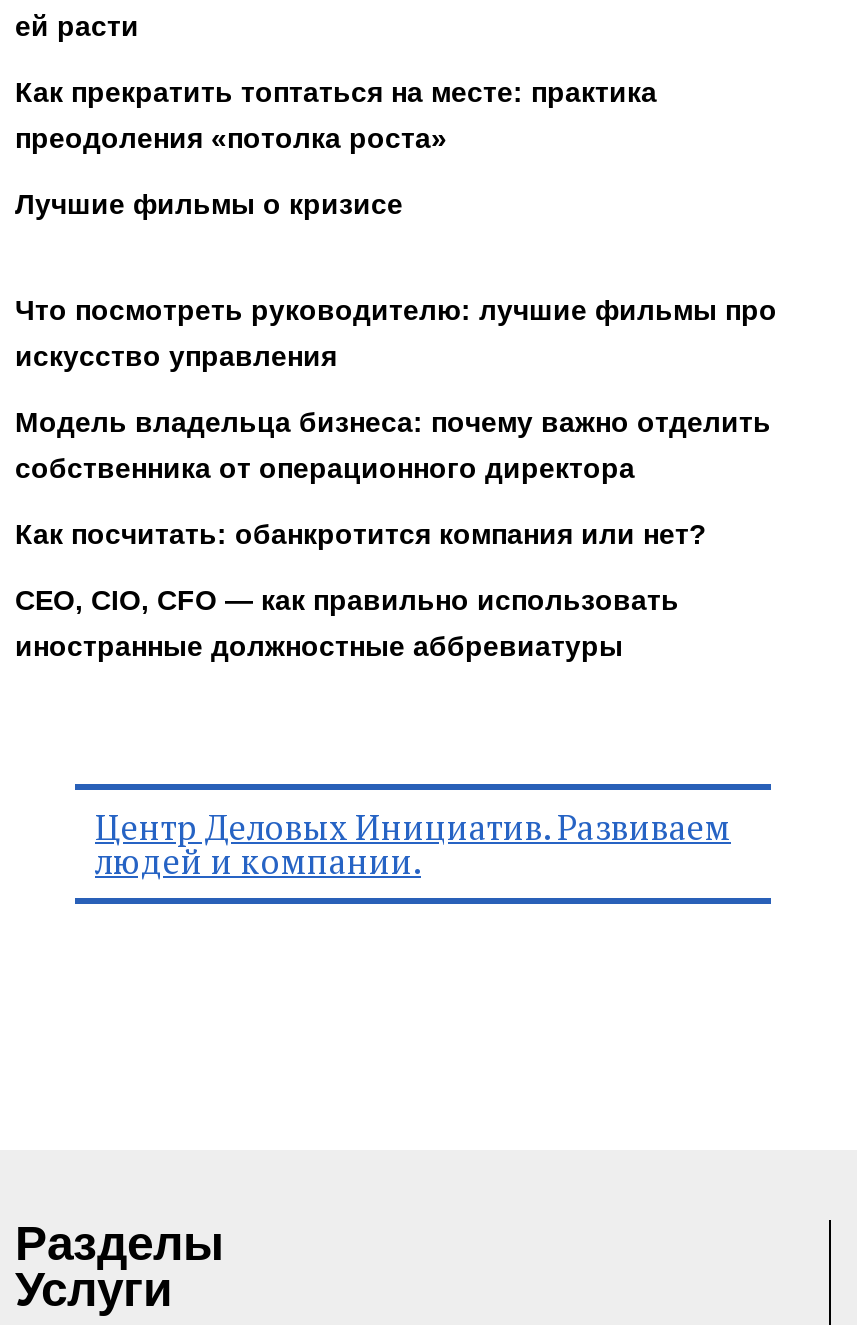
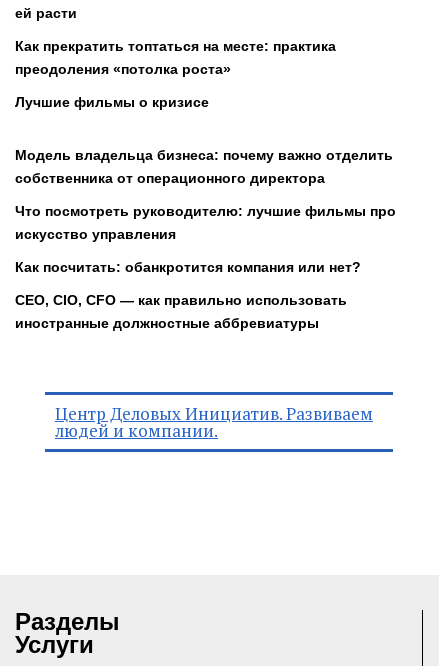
moved down: Что посмотреть руководителю: лучшие фильмы про | искусство управления

moved up: Модель владельца бизнеса: почему важно отделить | собственника от операционного директора
